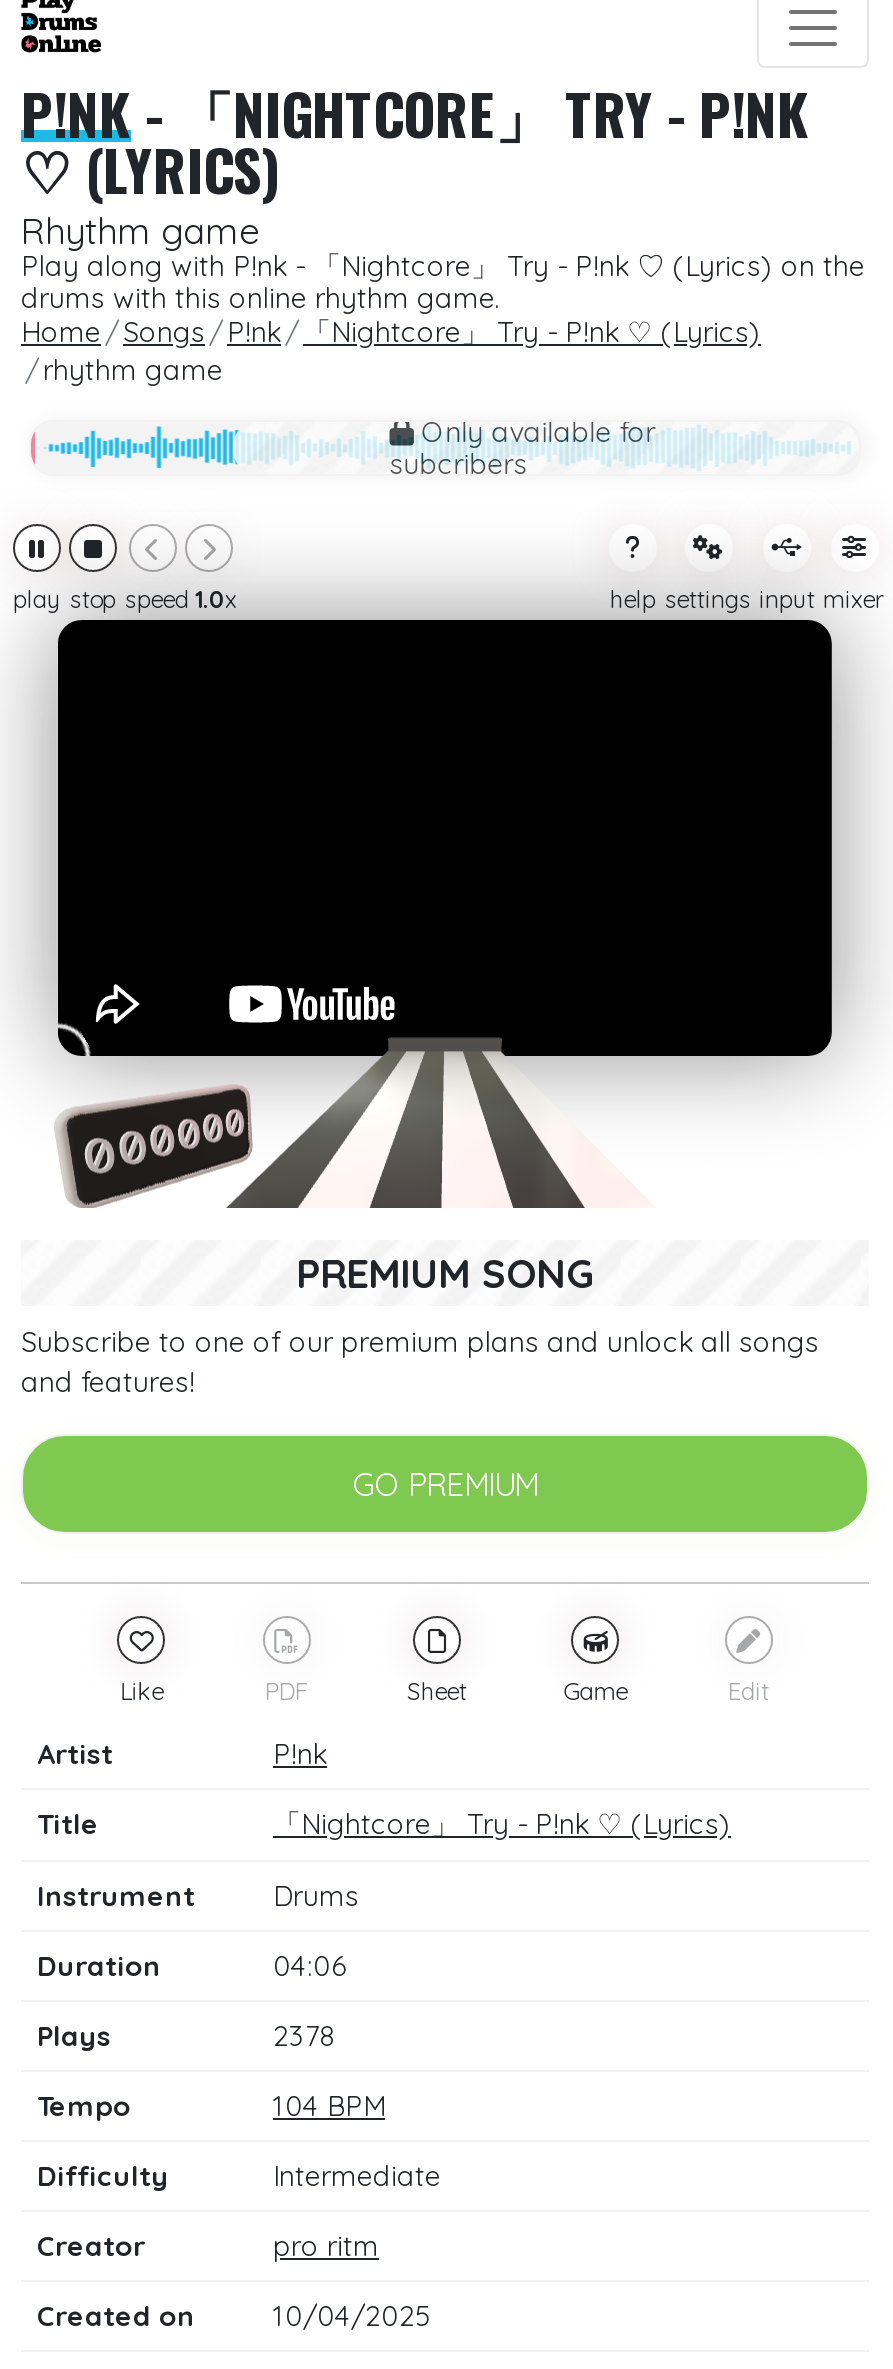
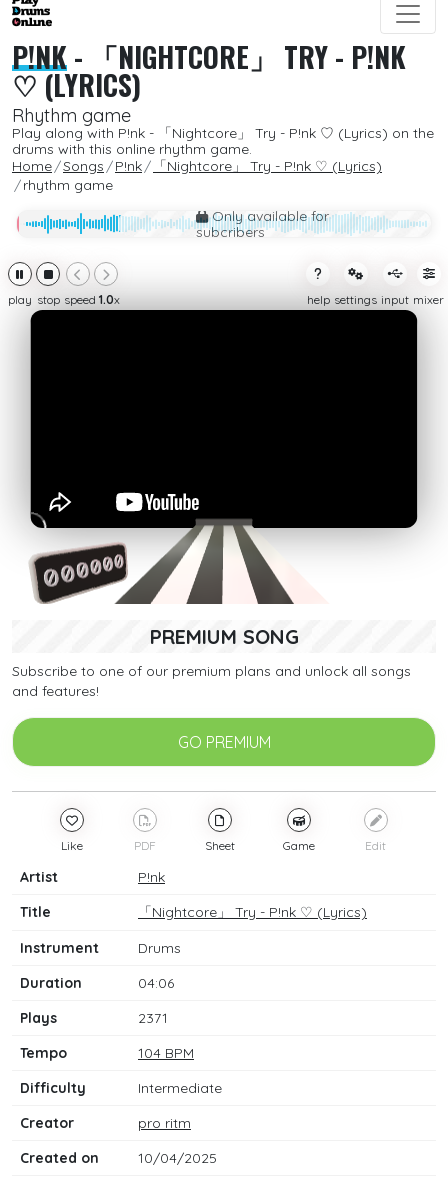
- 2378
+ 2371
